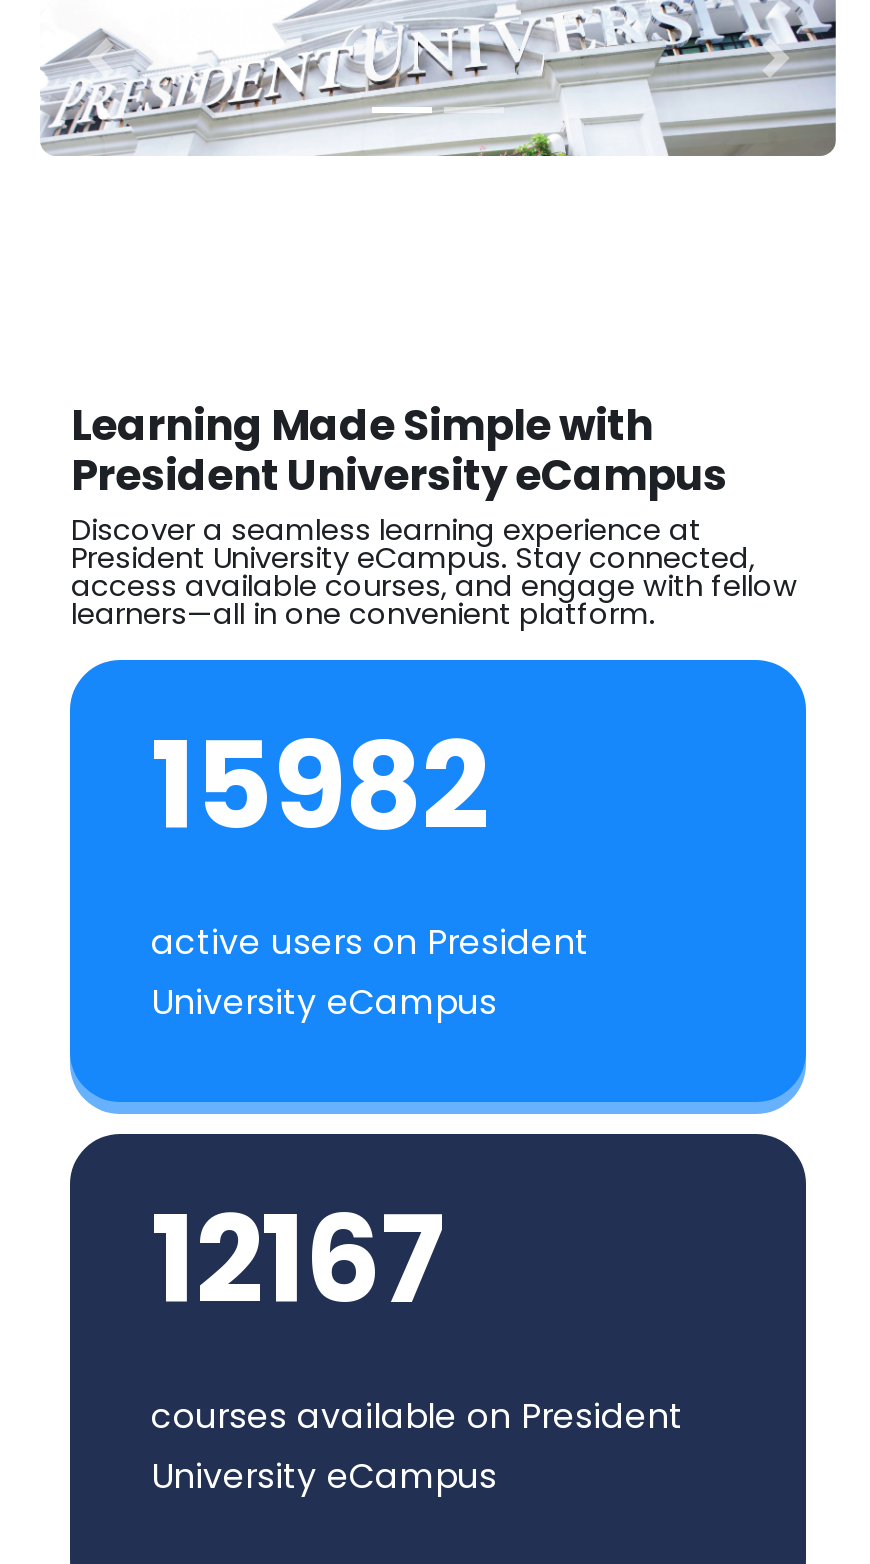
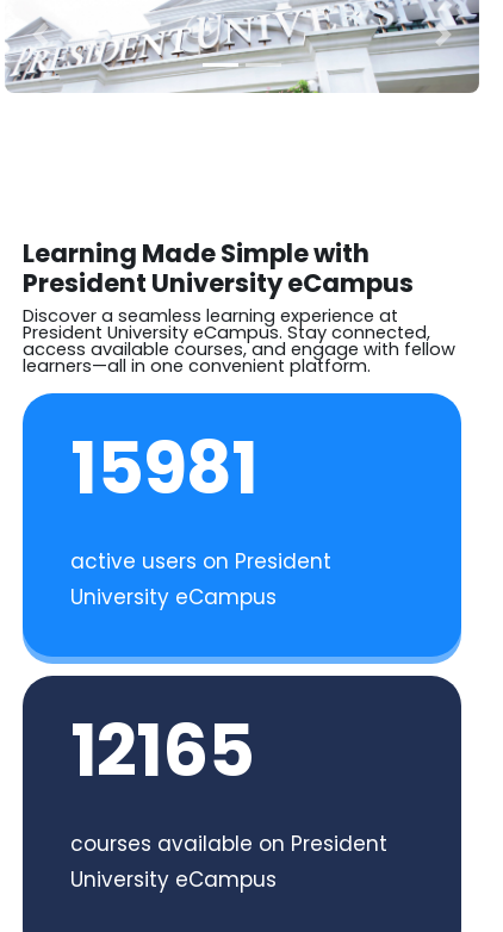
- 15982
+ 15981

- 12167
+ 12165
